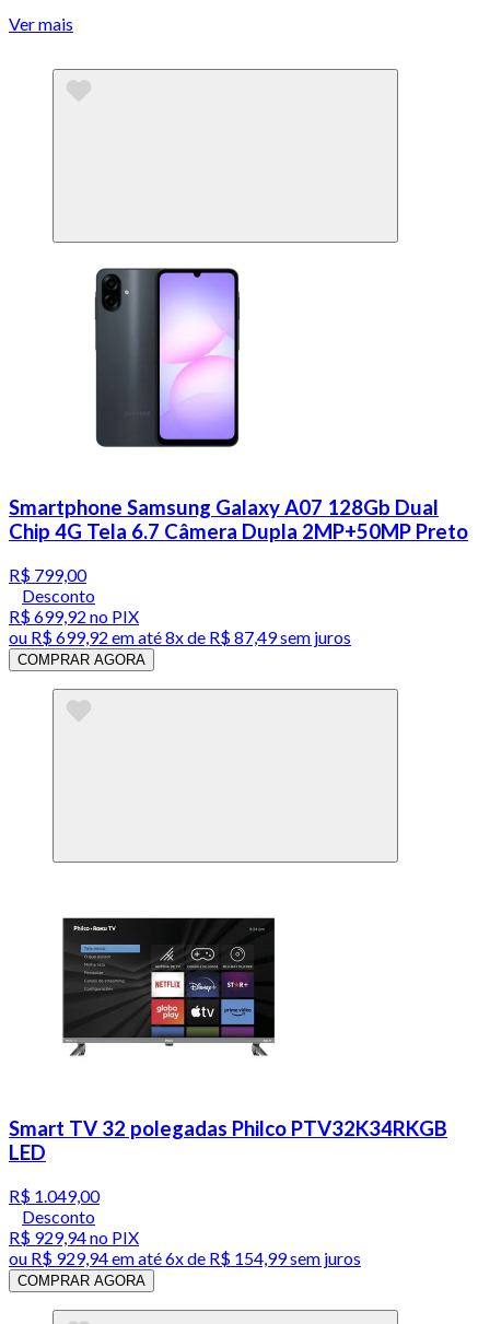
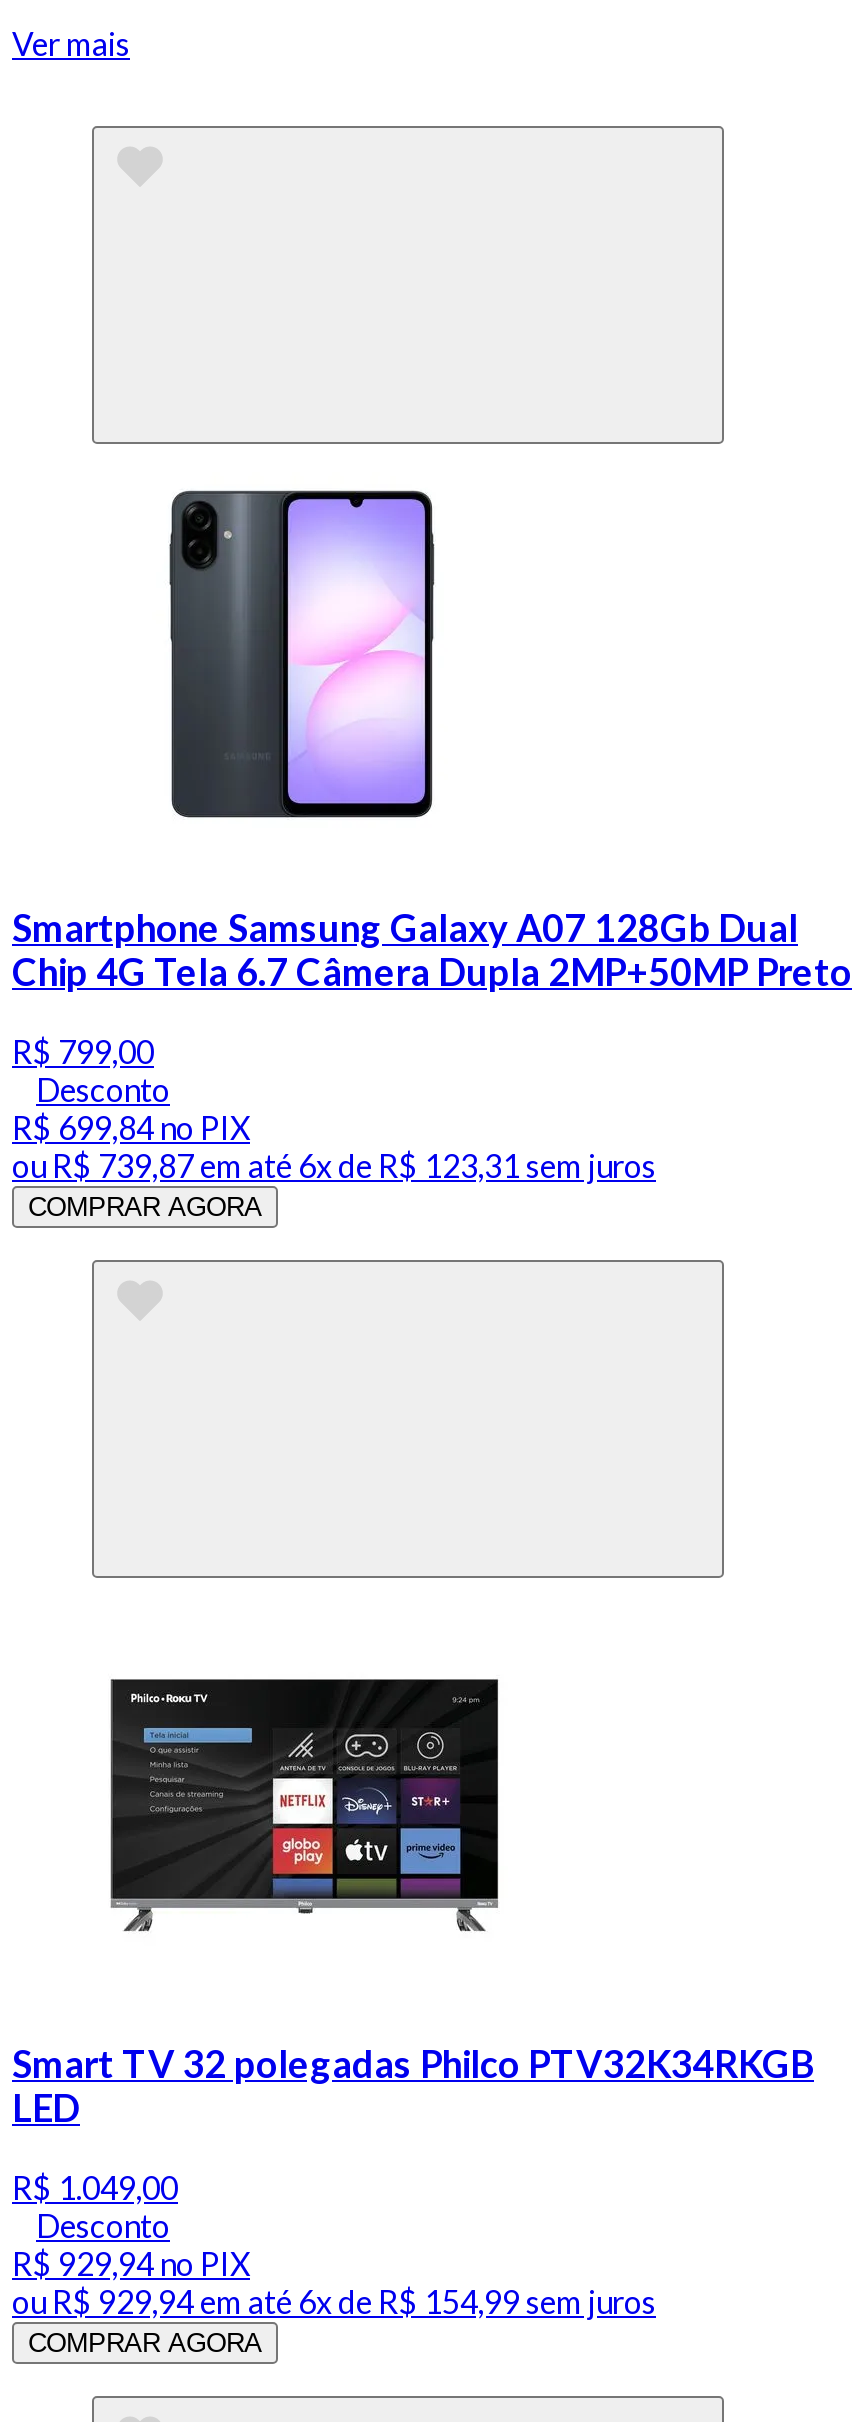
- R$ 699,92 no PIX
+ R$ 699,84 no PIX

- ou R$ 699,92 em até 8x de R$ 87,49 sem juros
+ ou R$ 739,87 em até 6x de R$ 123,31 sem juros
